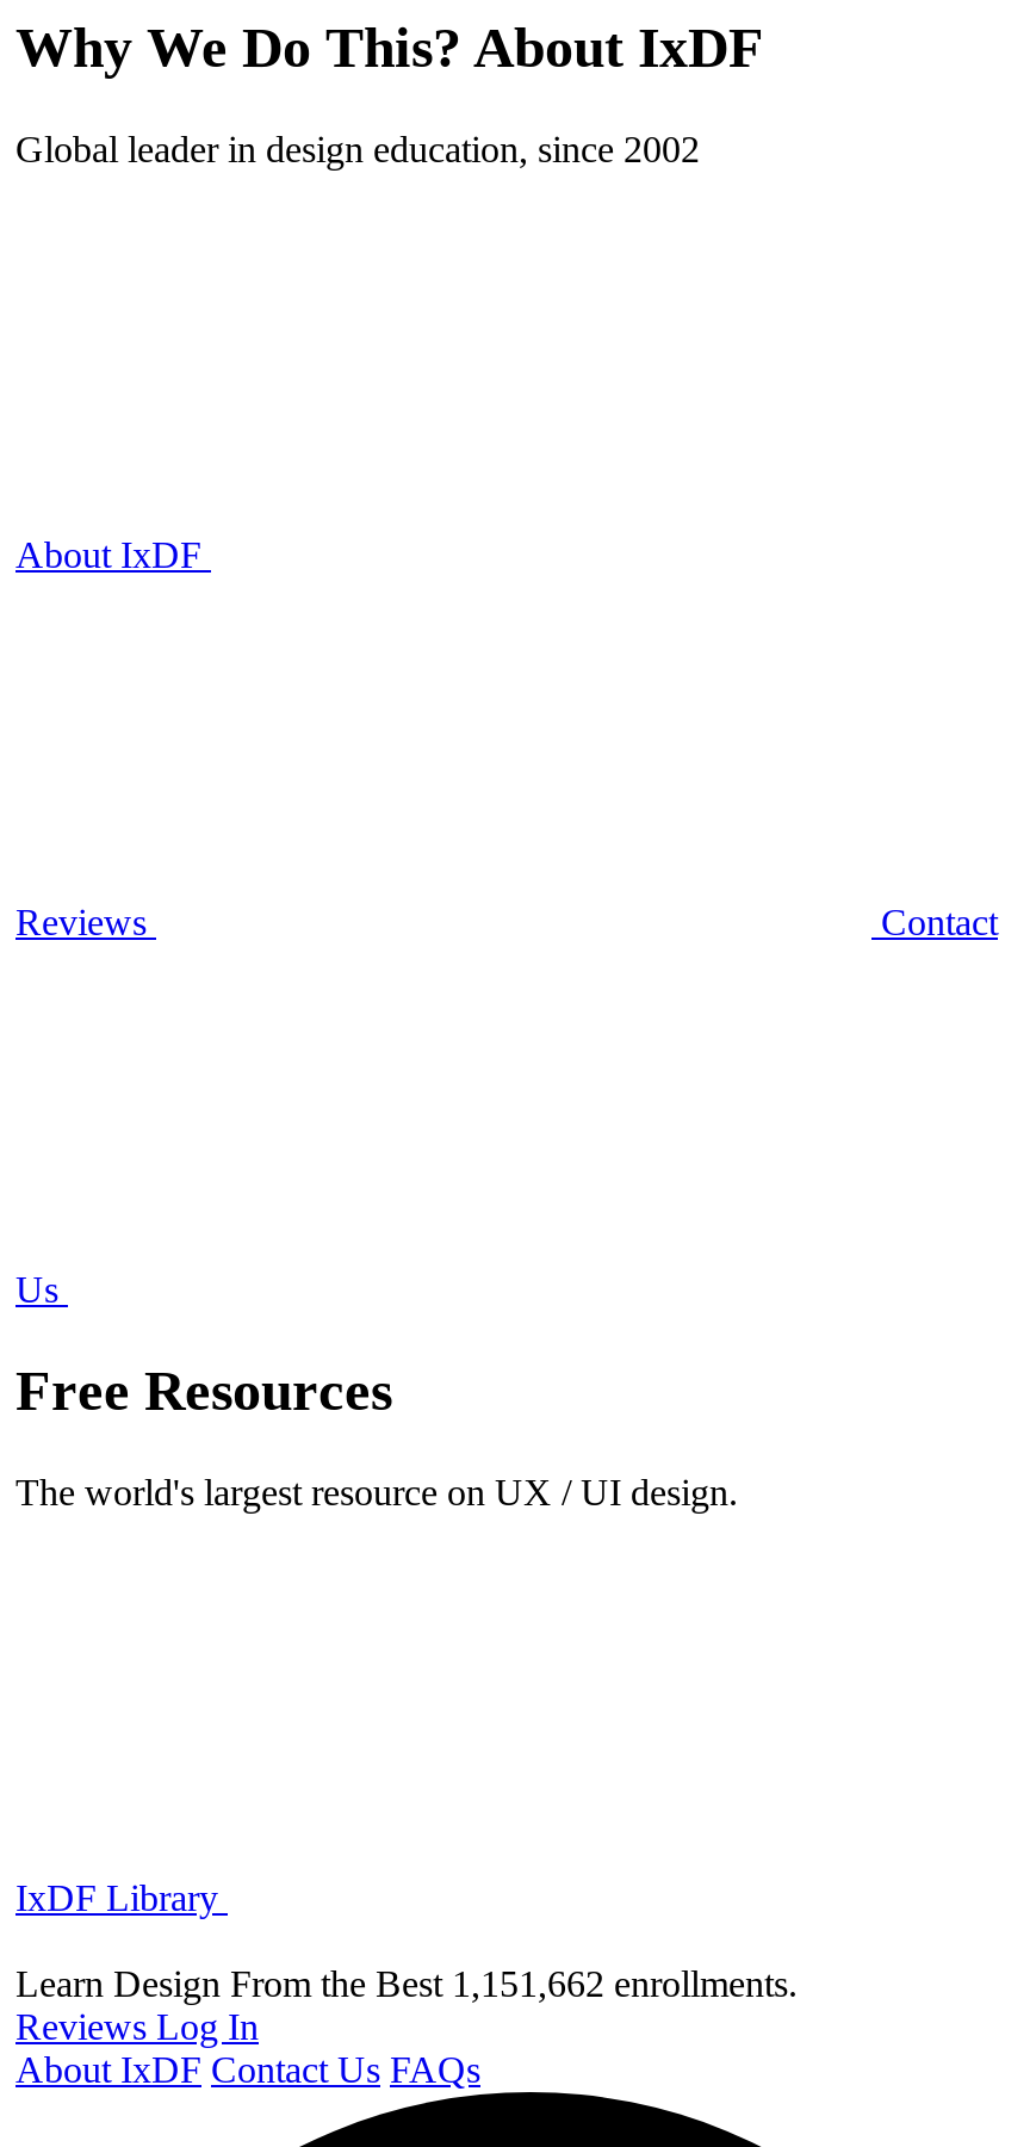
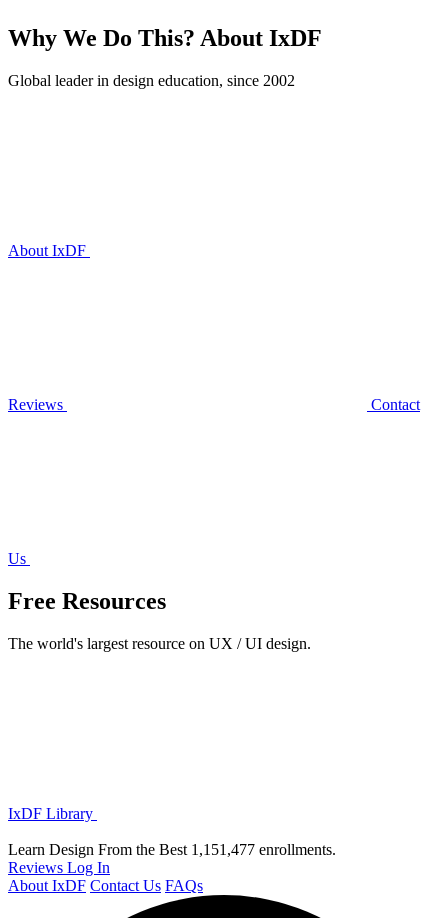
- Learn Design From the Best 1,151,662 enrollments.
+ Learn Design From the Best 1,151,477 enrollments.
